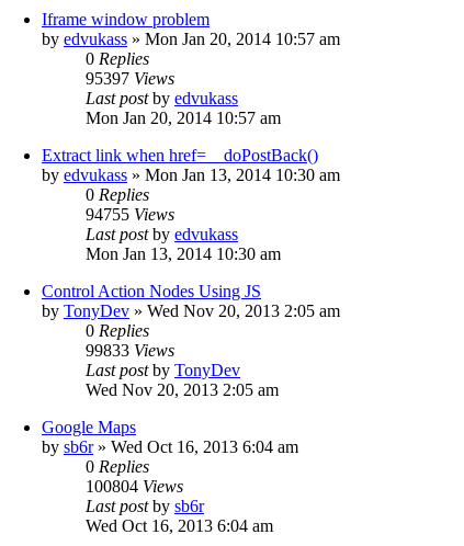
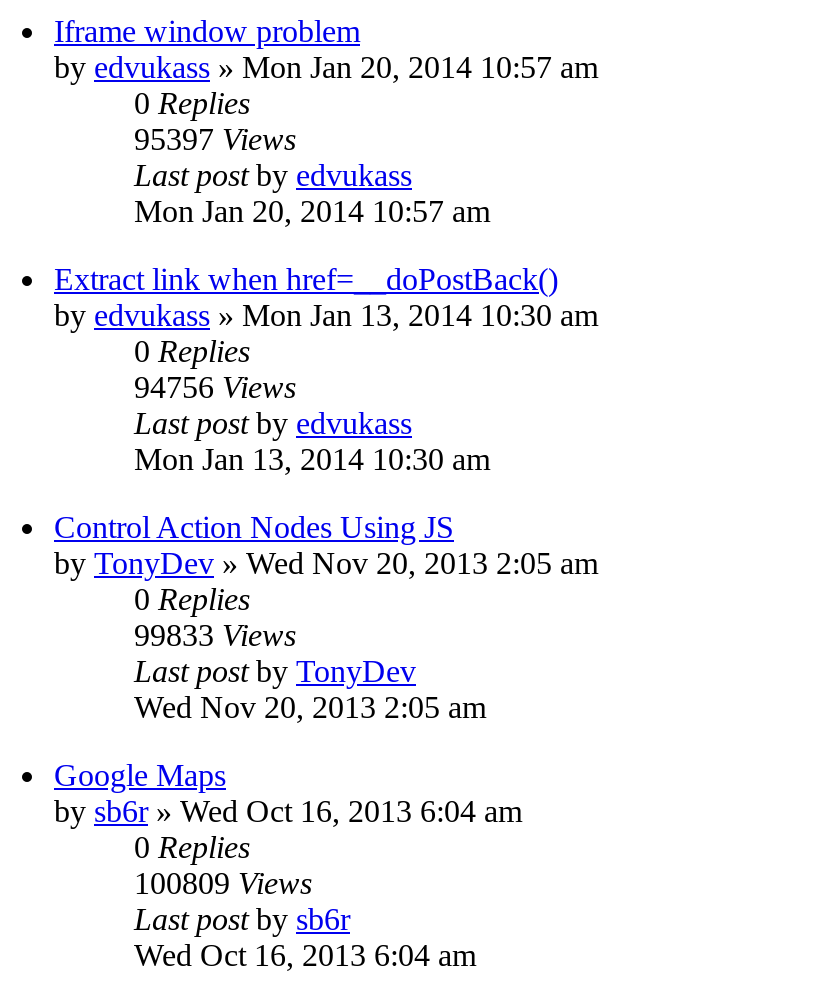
- 94755 Views
+ 94756 Views

- 100804 Views
+ 100809 Views
